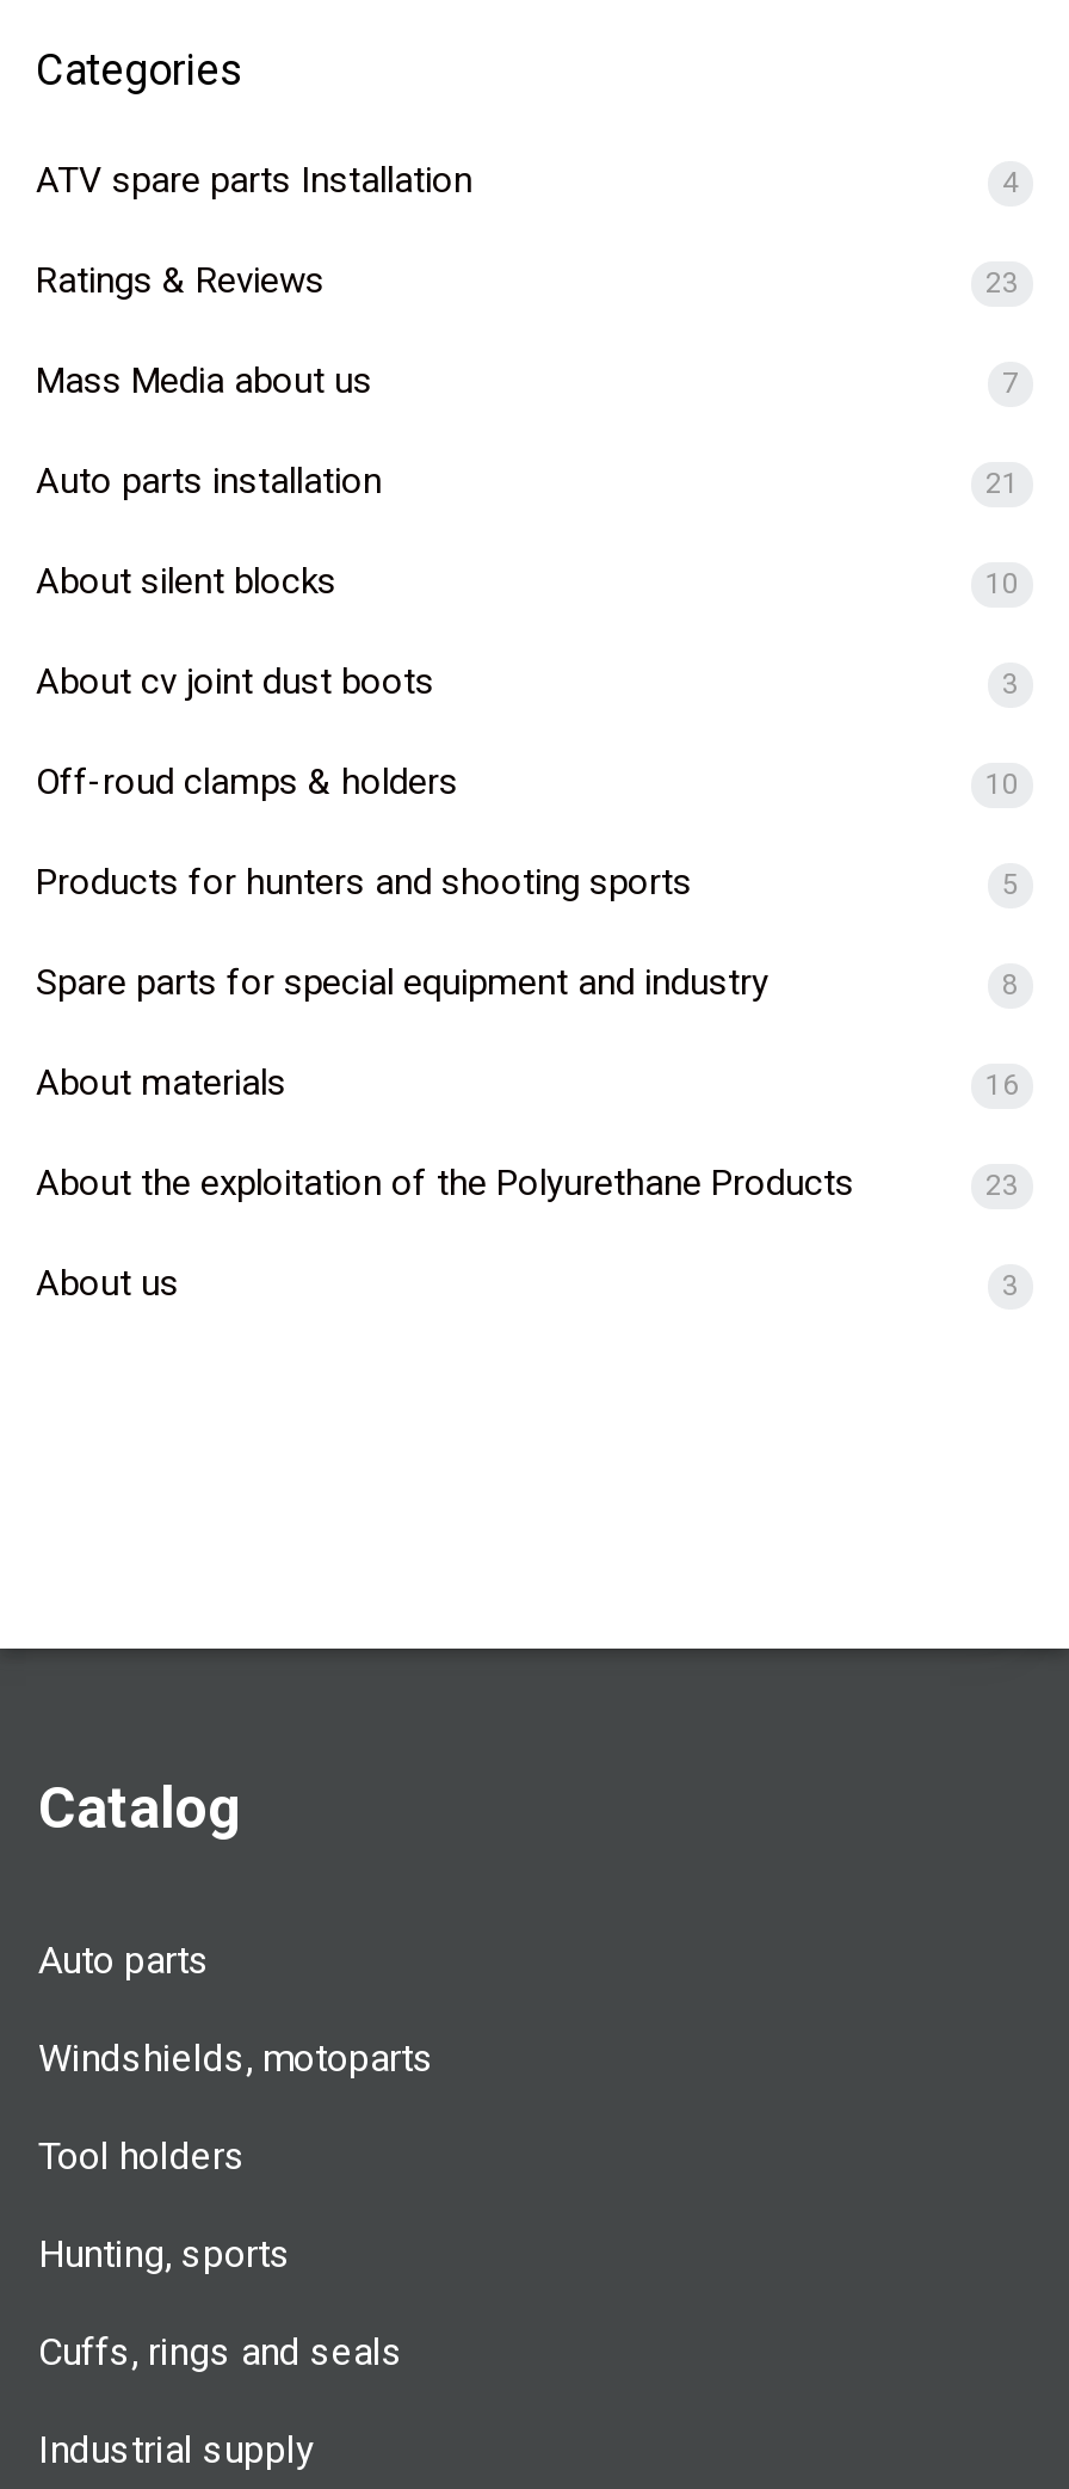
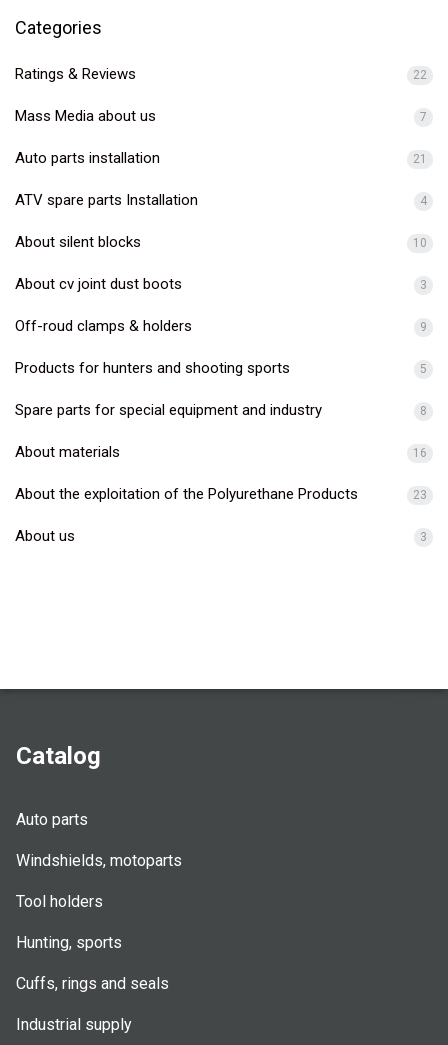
moved down: ATV spare parts Installation | 4

moved up: Ratings & Reviews

- 23
+ 22

moved up: Mass Media about us | 7 | Auto parts installation | 21

- 10
+ 9
